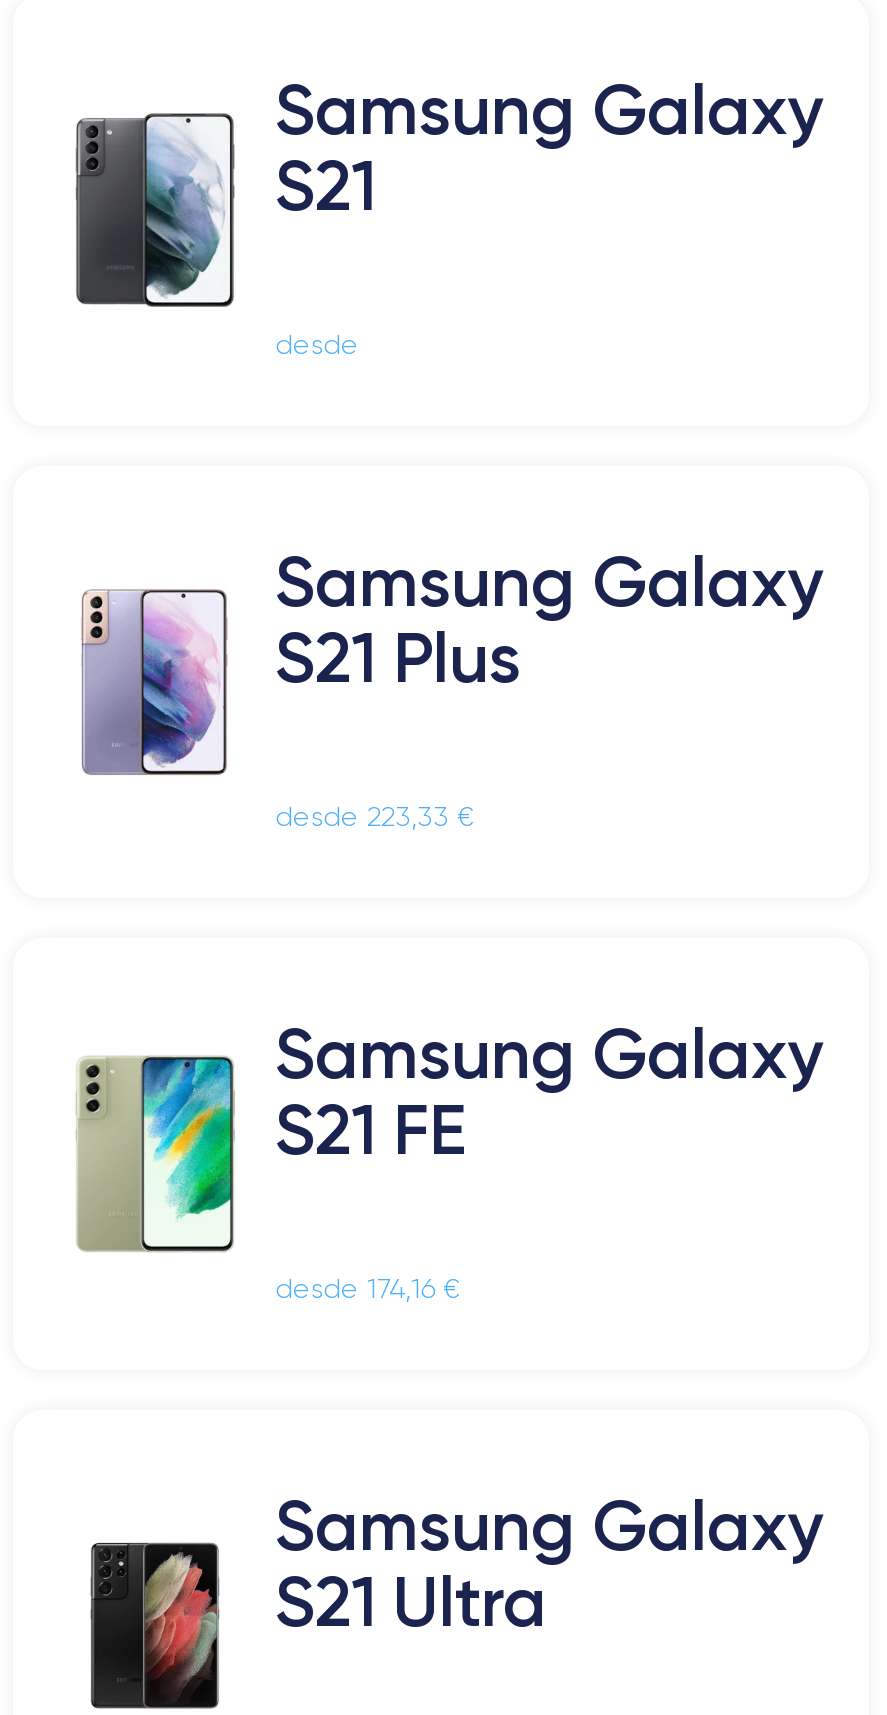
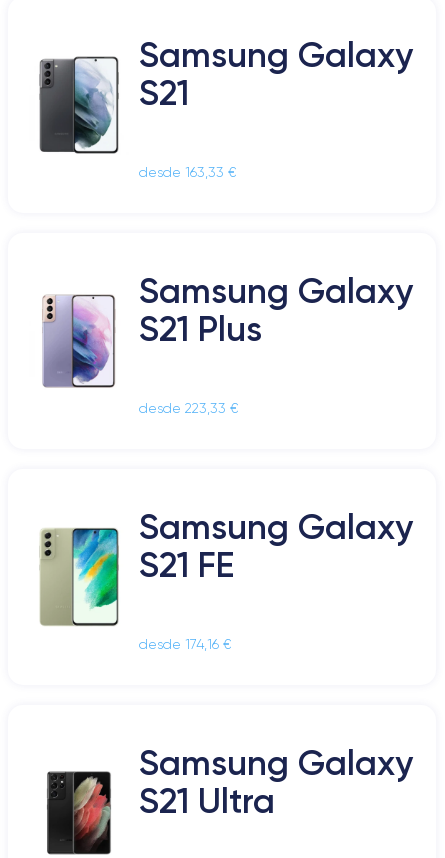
- desde
+ desde 163,33 €
